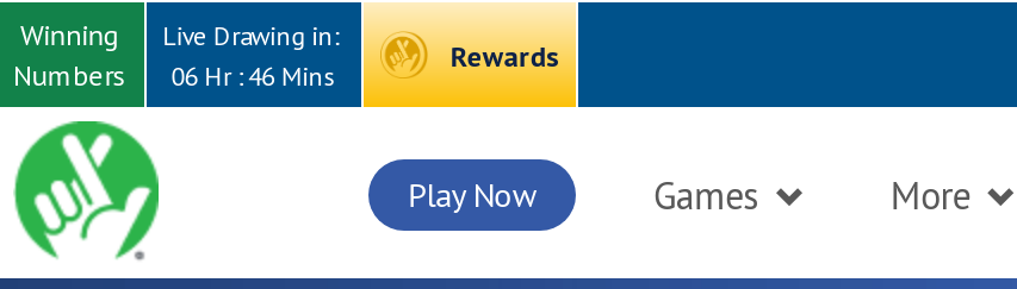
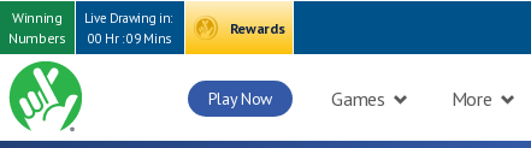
- Numbers 06 Hr : 46 Mins
+ Numbers 00 Hr : 09 Mins
